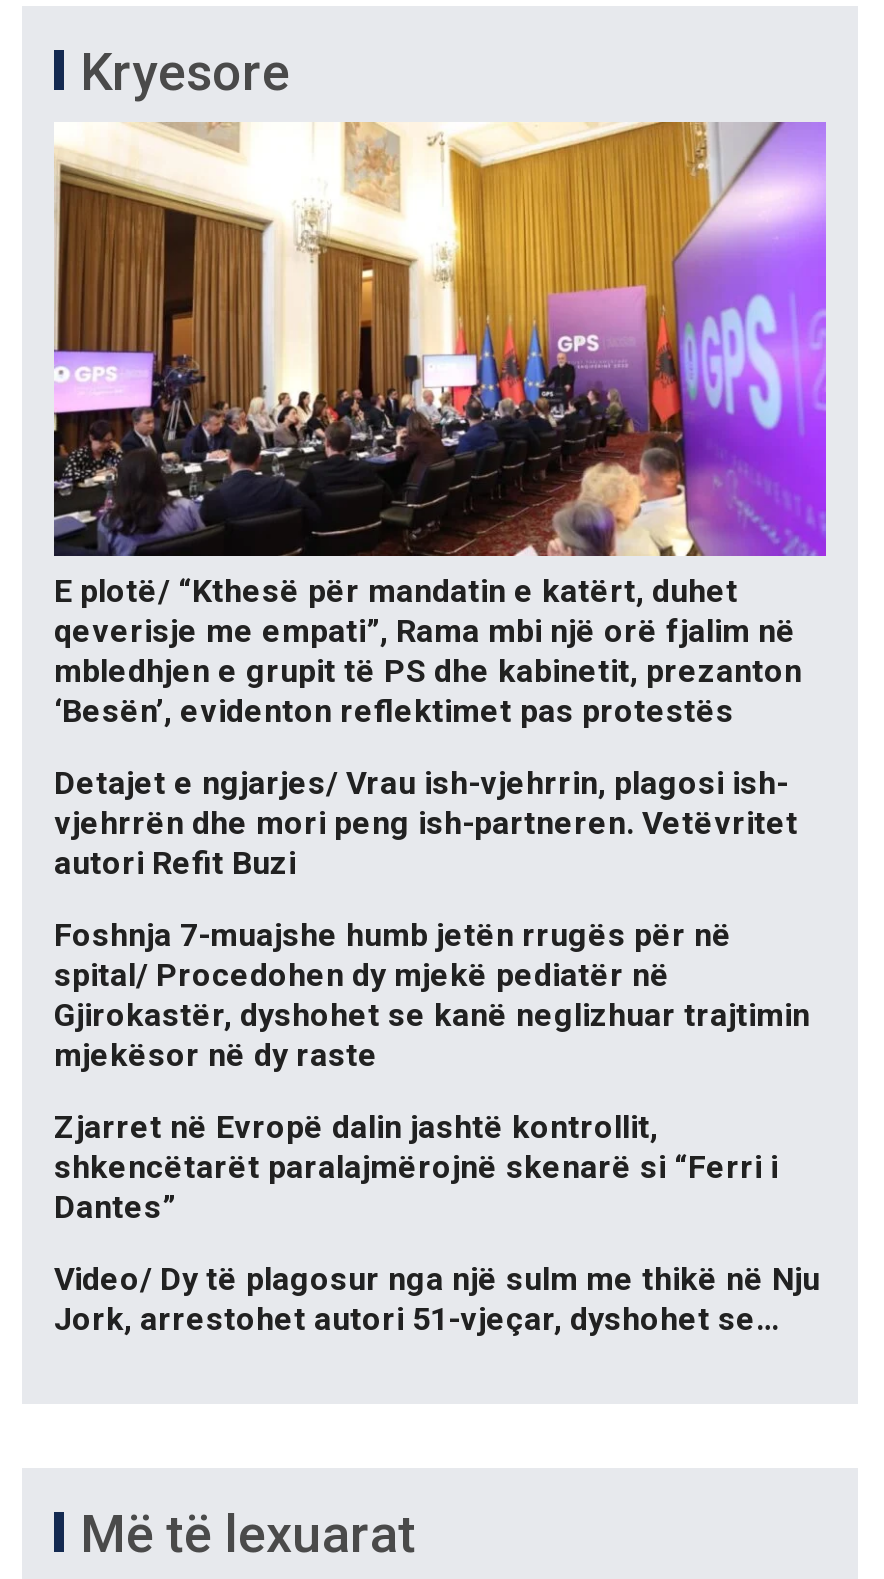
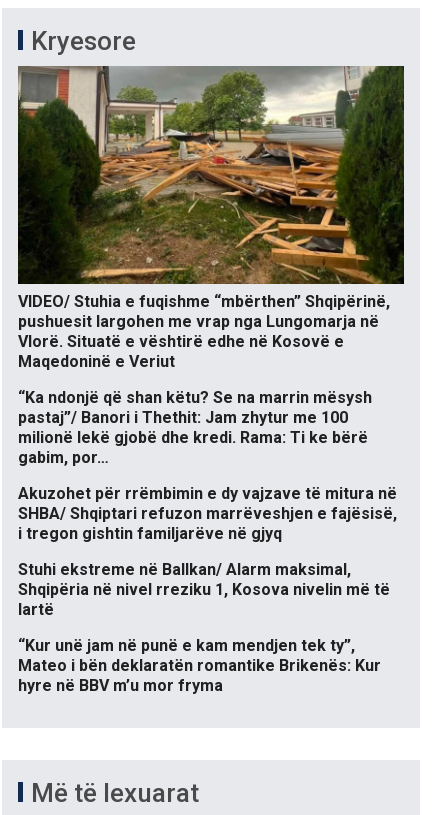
- [image]
- E plotë/ “Kthesë për mandatin e katërt, duhet
- qeverisje me empati”, Rama mbi një orë fjalim në
- mbledhjen e grupit të PS dhe kabinetit, prezanton
- ‘Besën’, evidenton reflektimet pas protestës
+ [image]
+ VIDEO/ Stuhia e fuqishme “mbërthen” Shqipërinë,
+ pushuesit largohen me vrap nga Lungomarja në
+ Vlorë. Situatë e vështirë edhe në Kosovë e
+ Maqedoninë e Veriut

- Detajet e ngjarjes/ Vrau ish-vjehrrin, plagosi ish-
- vjehrrën dhe mori peng ish-partneren. Vetëvritet
- autori Refit Buzi
+ “Ka ndonjë që shan këtu? Se na marrin mësysh
+ pastaj”/ Banori i Thethit: Jam zhytur me 100
+ milionë lekë gjobë dhe kredi. Rama: Ti ke bërë
+ gabim, por…

- Foshnja 7-muajshe humb jetën rrugës për në
- spital/ Procedohen dy mjekë pediatër në
- Gjirokastër, dyshohet se kanë neglizhuar trajtimin
- mjekësor në dy raste
+ Akuzohet për rrëmbimin e dy vajzave të mitura në
+ SHBA/ Shqiptari refuzon marrëveshjen e fajësisë,
+ i tregon gishtin familjarëve në gjyq

- Zjarret në Evropë dalin jashtë kontrollit,
- shkencëtarët paralajmërojnë skenarë si “Ferri i
- Dantes”
+ Stuhi ekstreme në Ballkan/ Alarm maksimal,
+ Shqipëria në nivel rreziku 1, Kosova nivelin më të
+ lartë

- Video/ Dy të plagosur nga një sulm me thikë në Nju
- Jork, arrestohet autori 51-vjeçar, dyshohet se…
+ “Kur unë jam në punë e kam mendjen tek ty”,
+ Mateo i bën deklaratën romantike Brikenës: Kur
+ hyre në BBV m’u mor fryma
